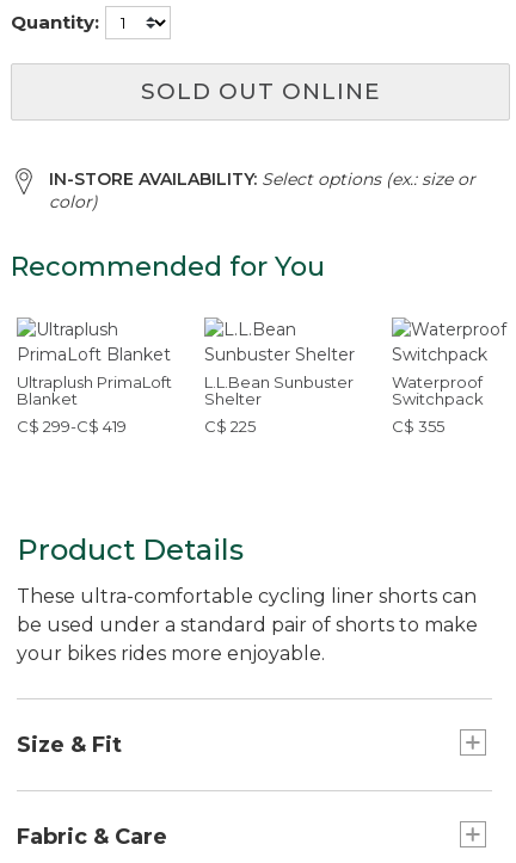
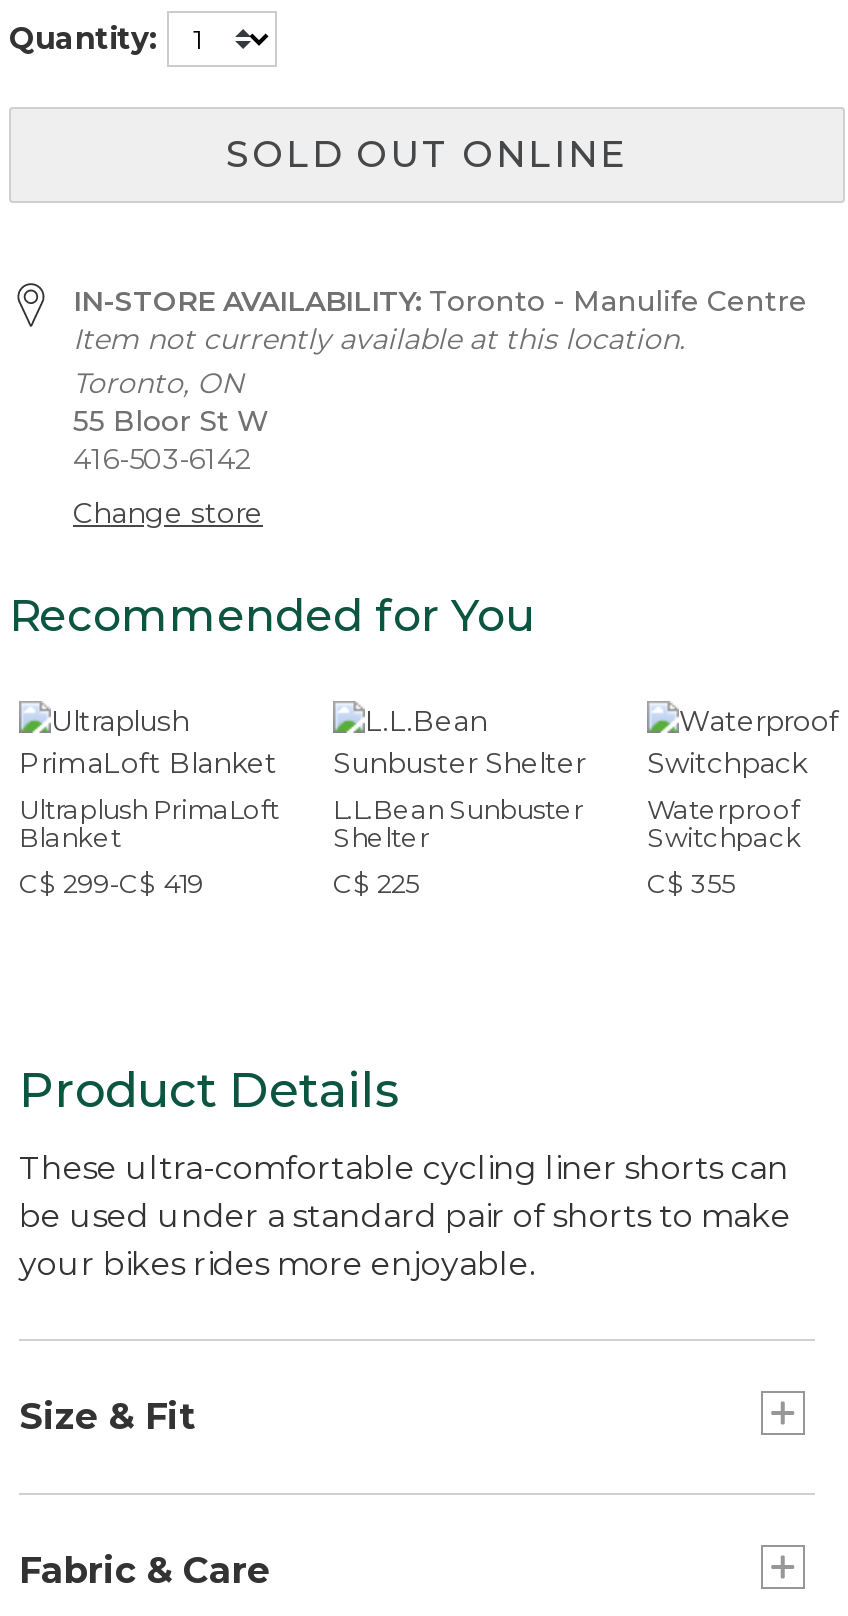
- IN-STORE AVAILABILITY: Select options (ex.: size or
- color)
+ IN-STORE AVAILABILITY: Toronto - Manulife Centre
+ Item not currently available at this location.
+ Toronto, ON
+ 55 Bloor St W
+ 416-503-6142
+ Change store
